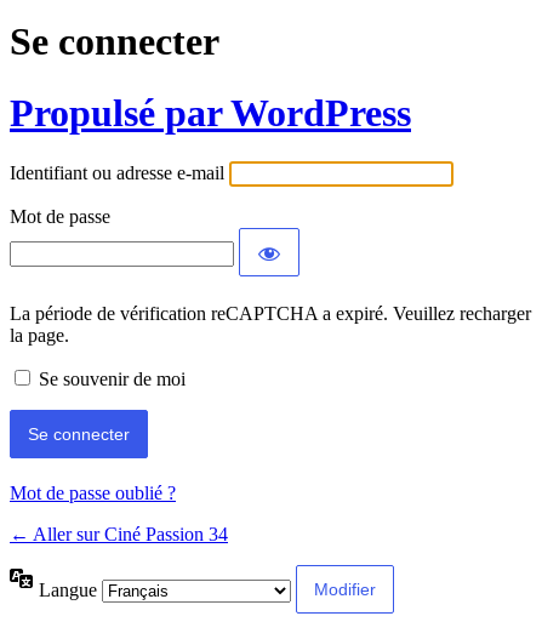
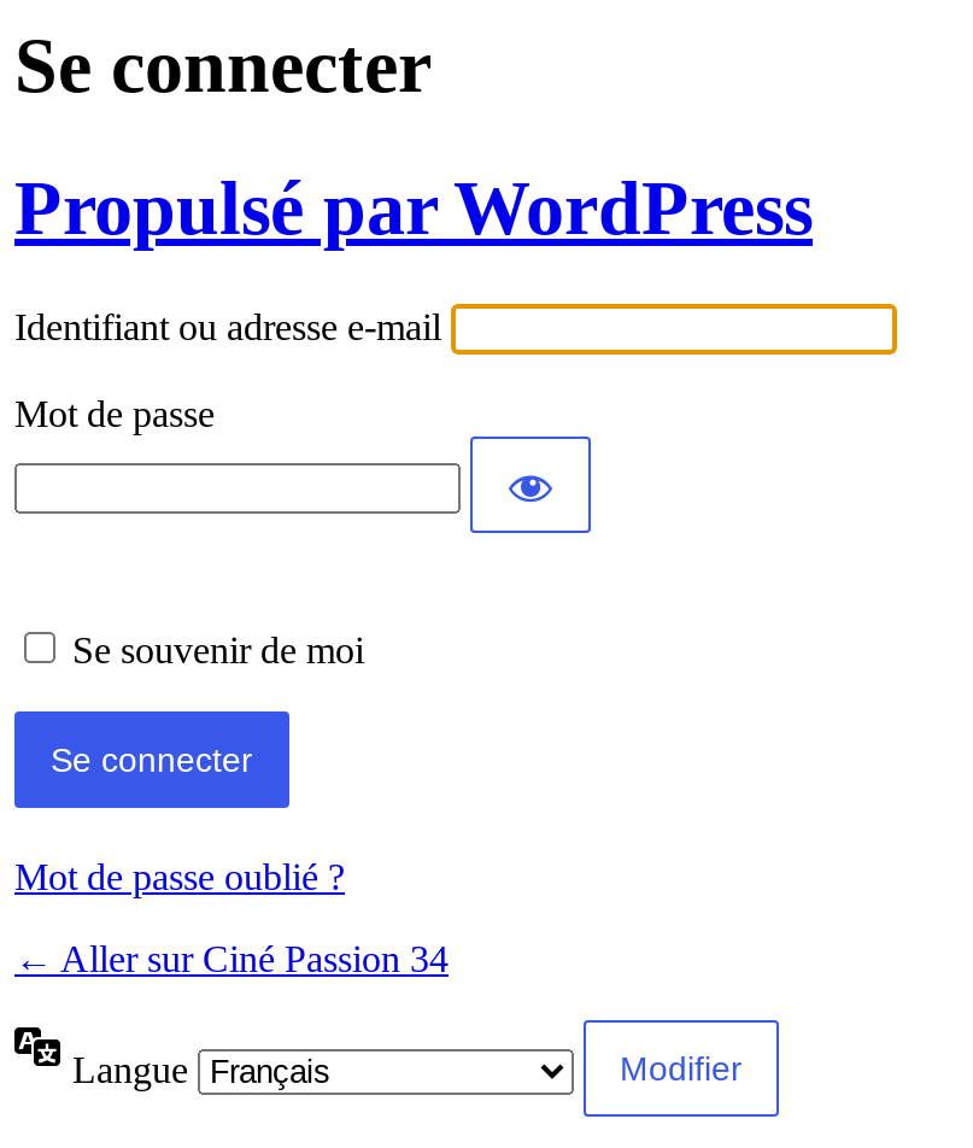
- La période de vérification reCAPTCHA a expiré. Veuillez recharger
- la page.
